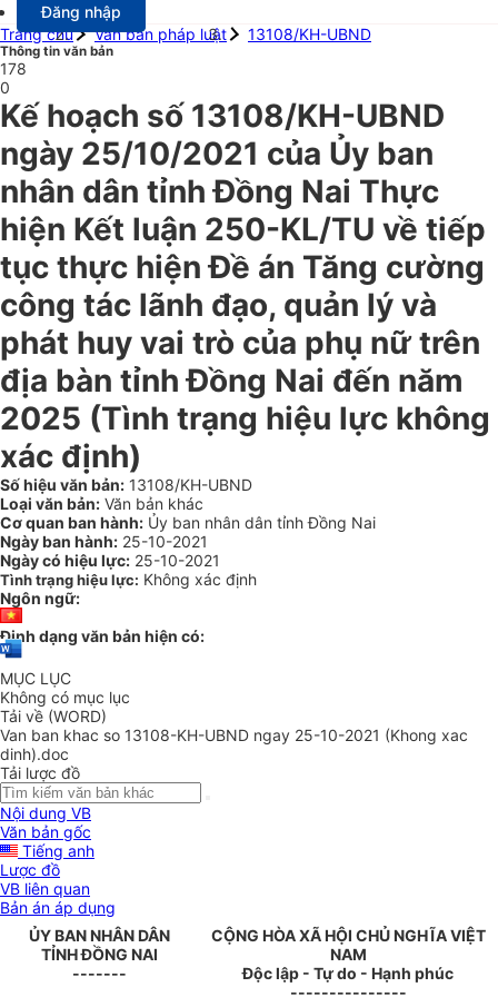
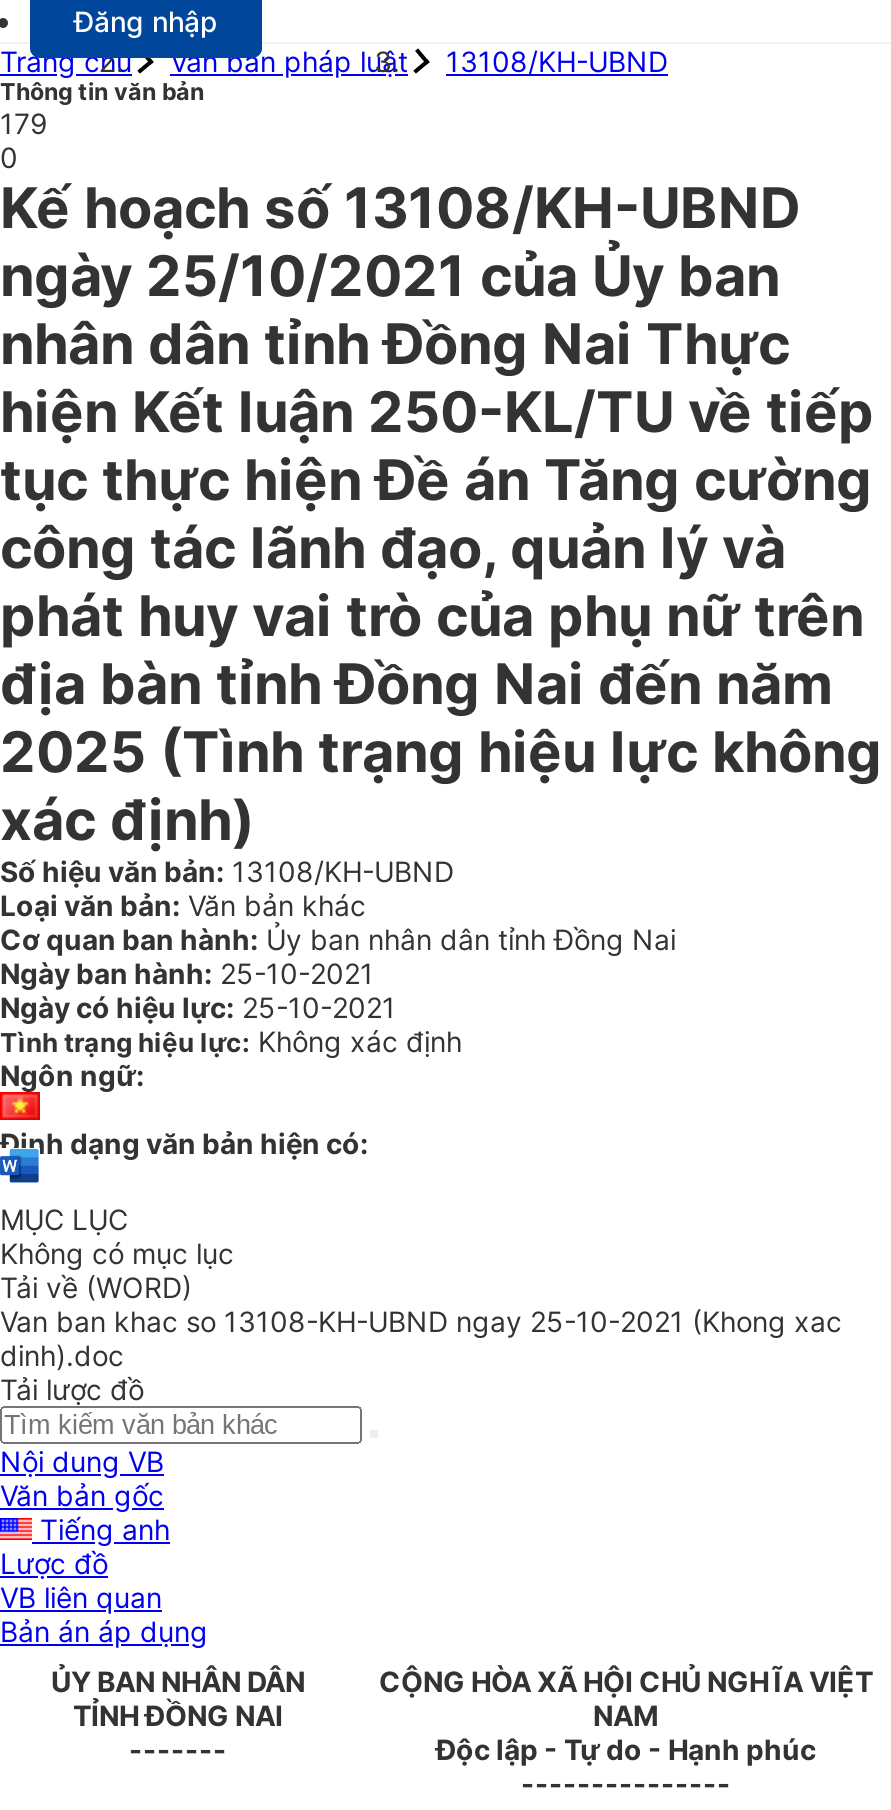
- 178
+ 179
